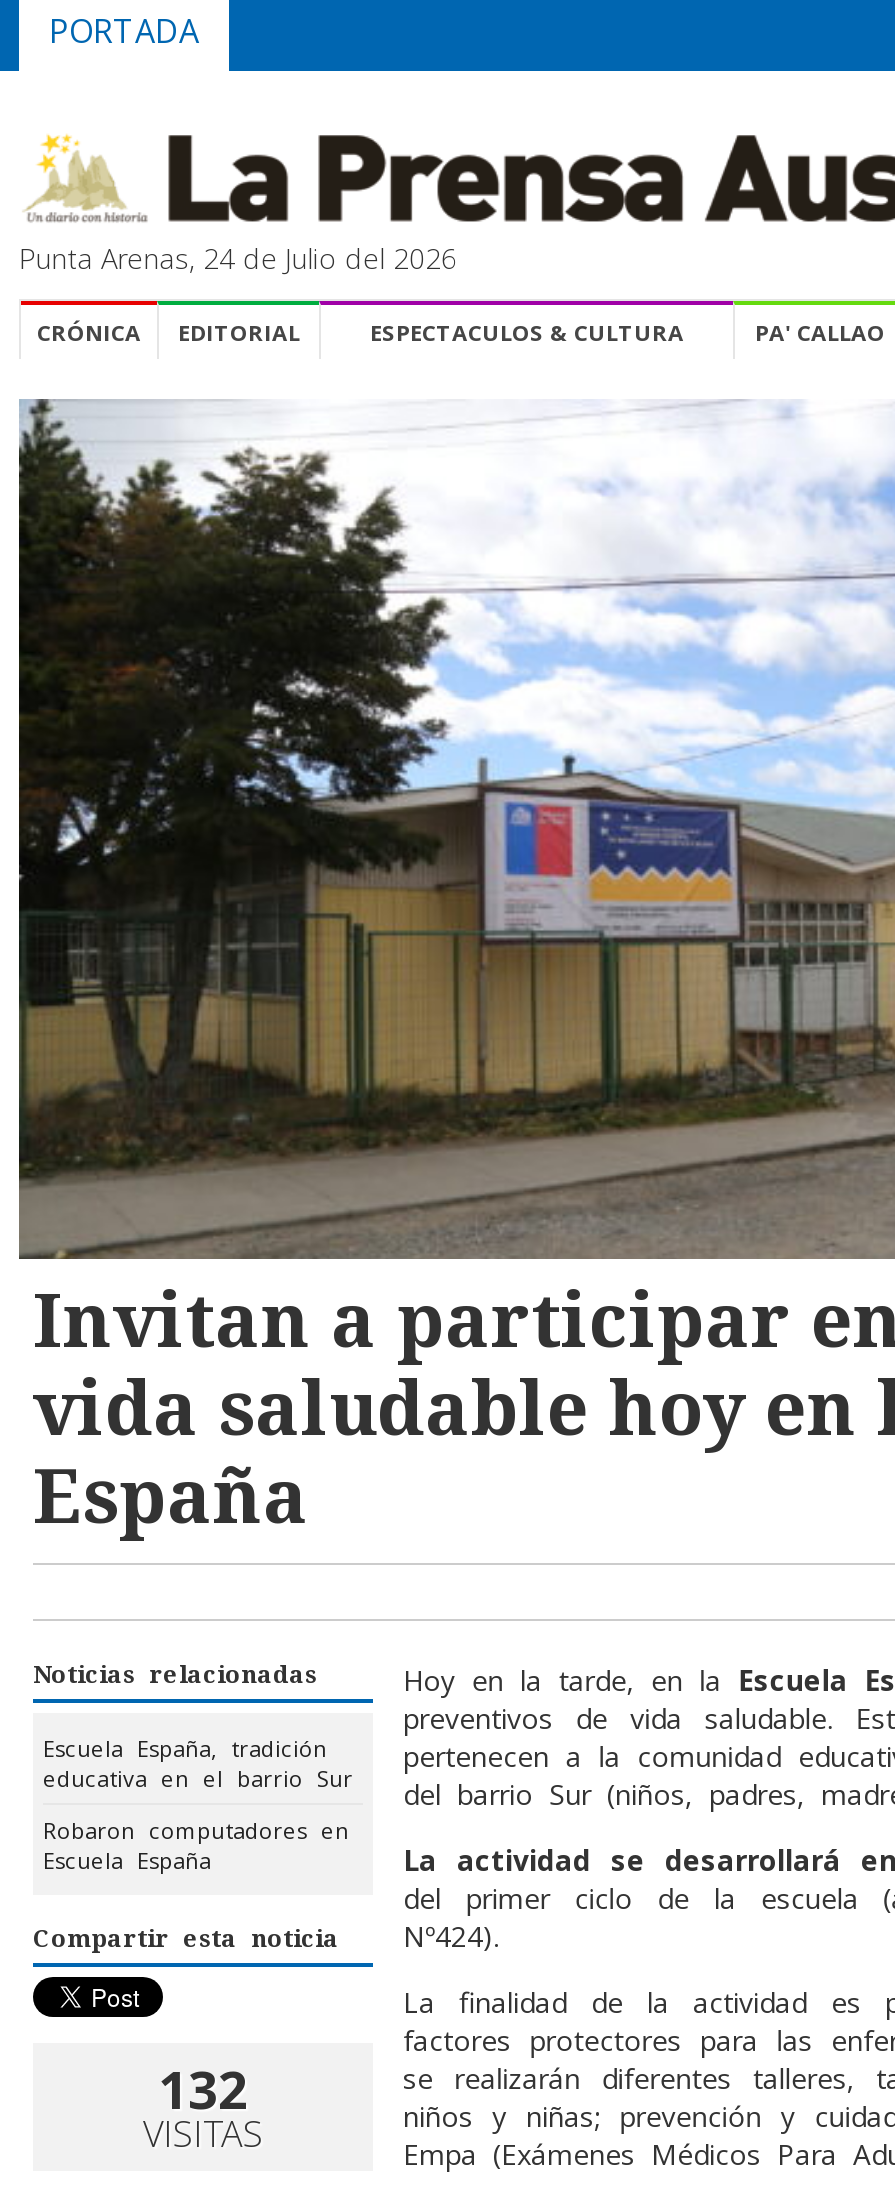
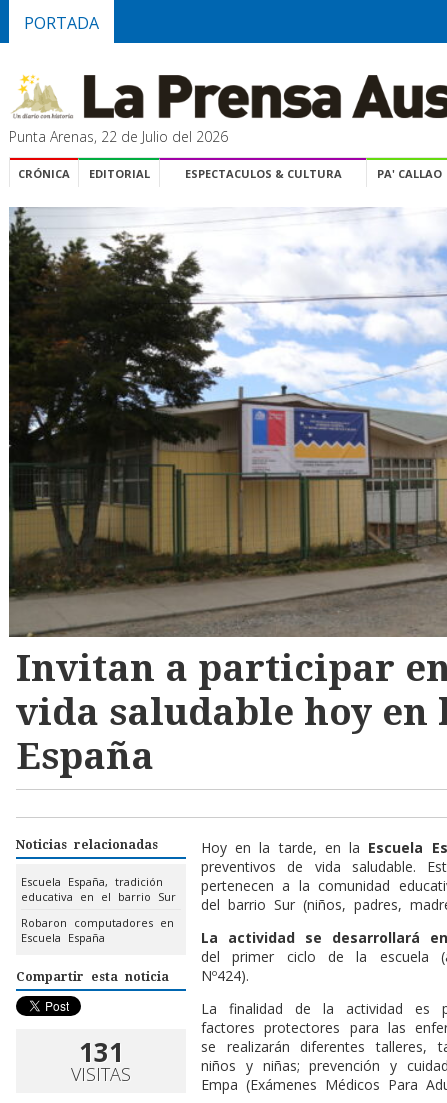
- Punta Arenas, 24 de Julio del 2026
+ Punta Arenas, 22 de Julio del 2026

- 132
+ 131
